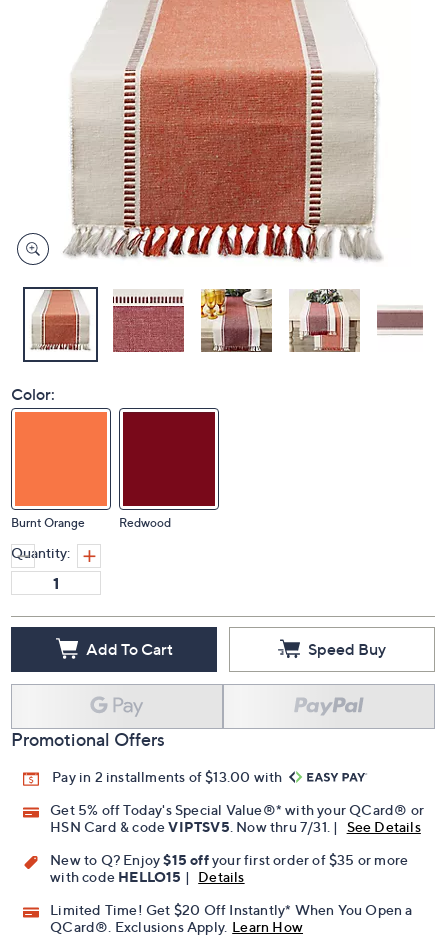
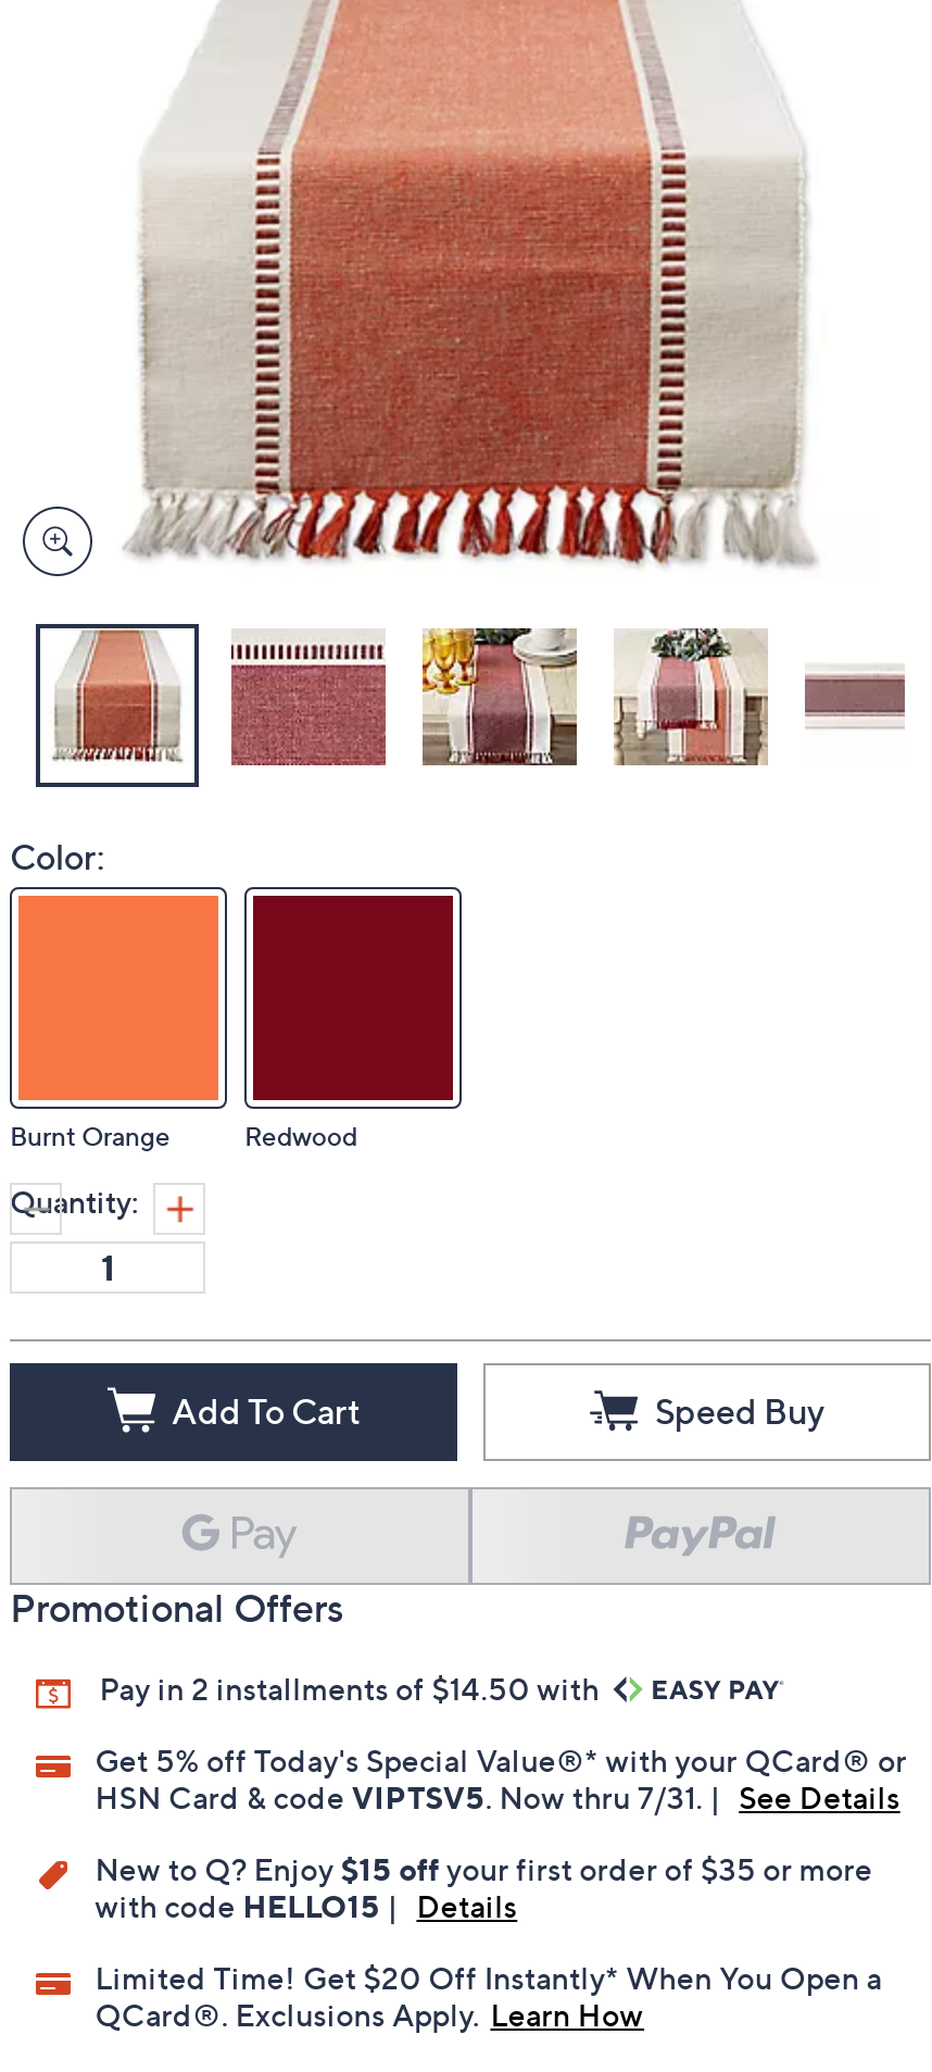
- Pay in 2 installments of $13.00 with
+ Pay in 2 installments of $14.50 with
